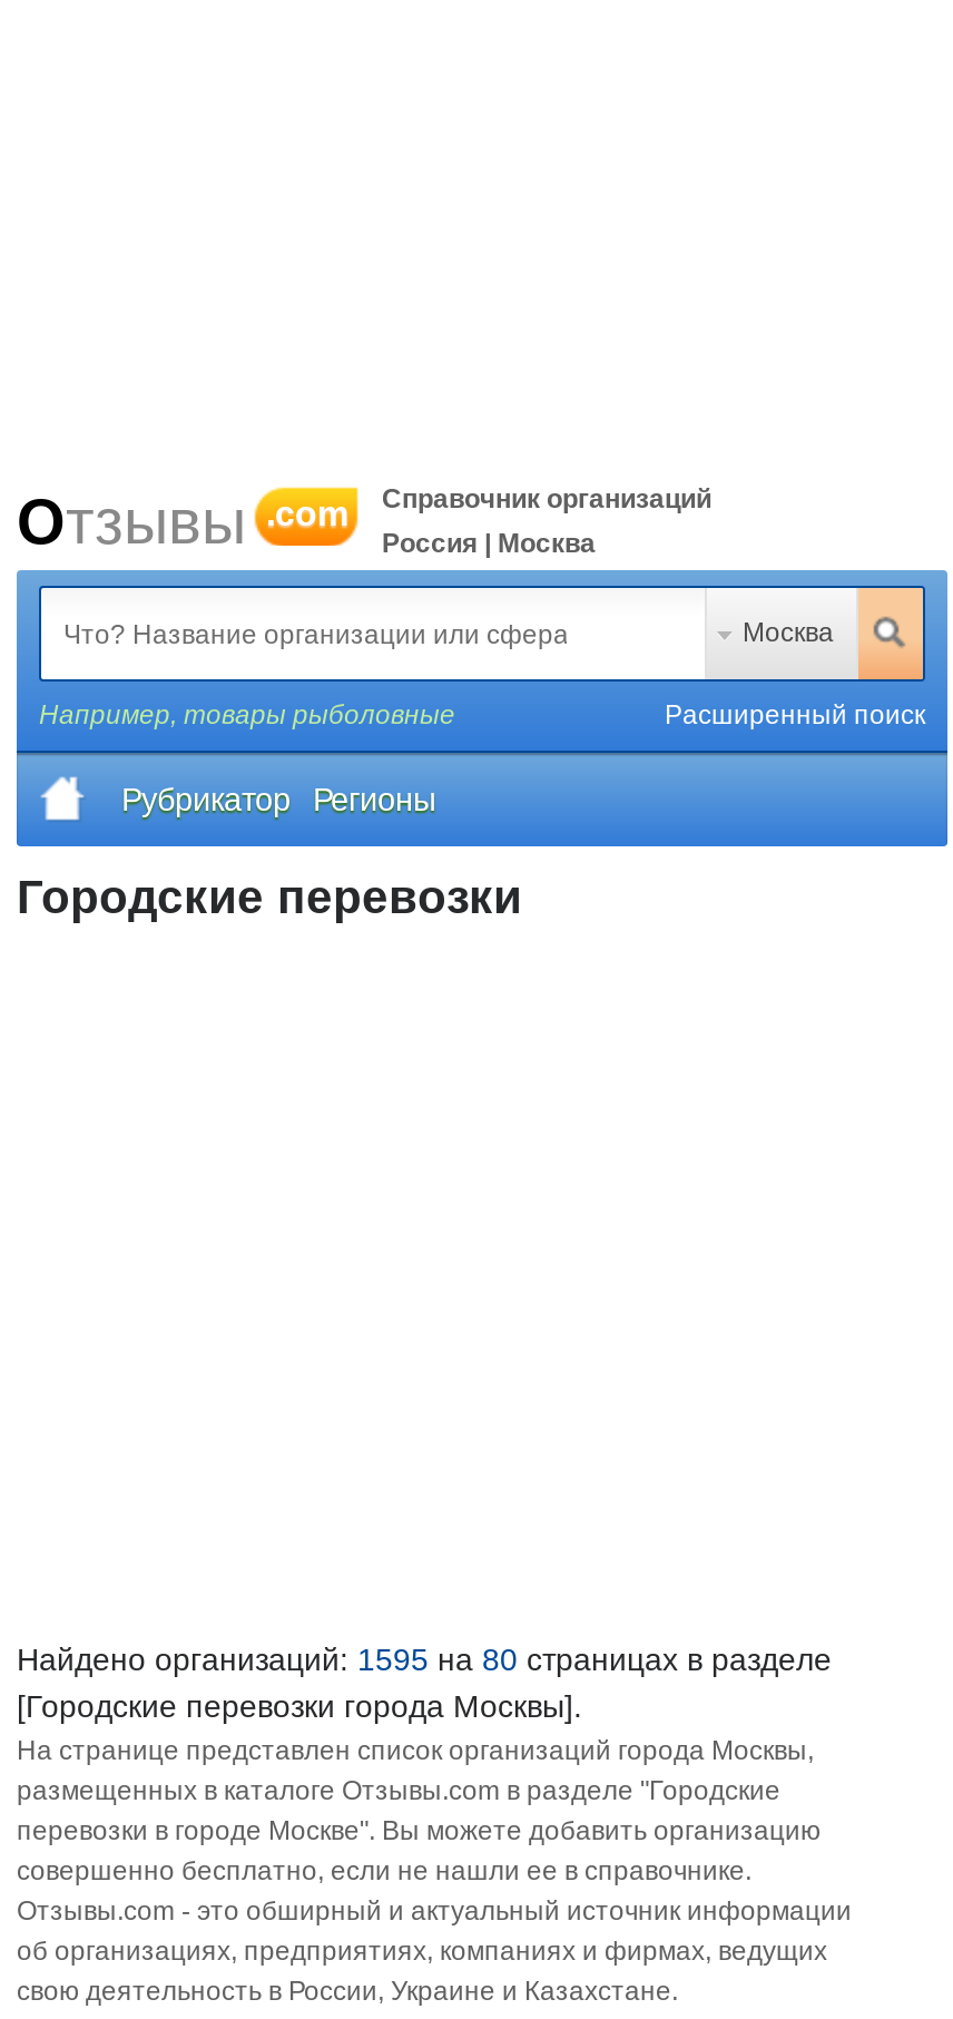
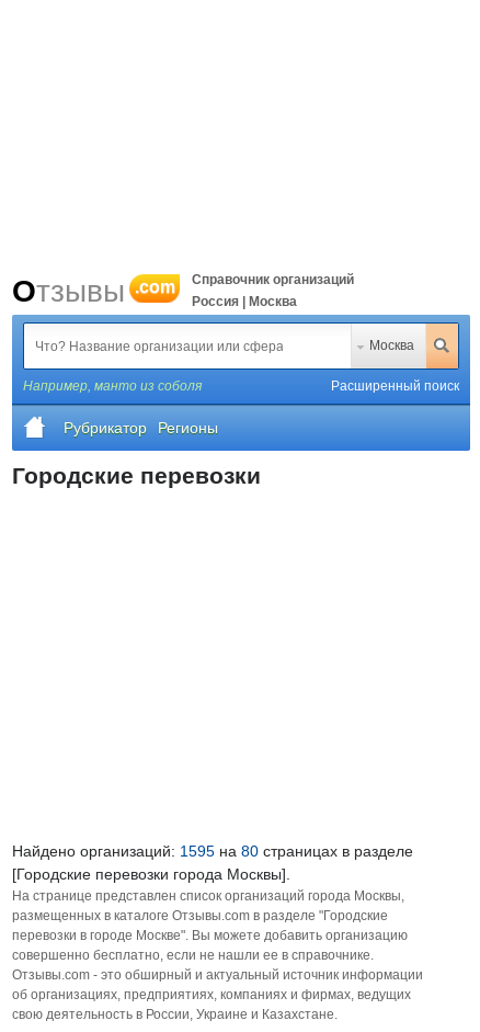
- Например, товары рыболовные
+ Например, манто из соболя
